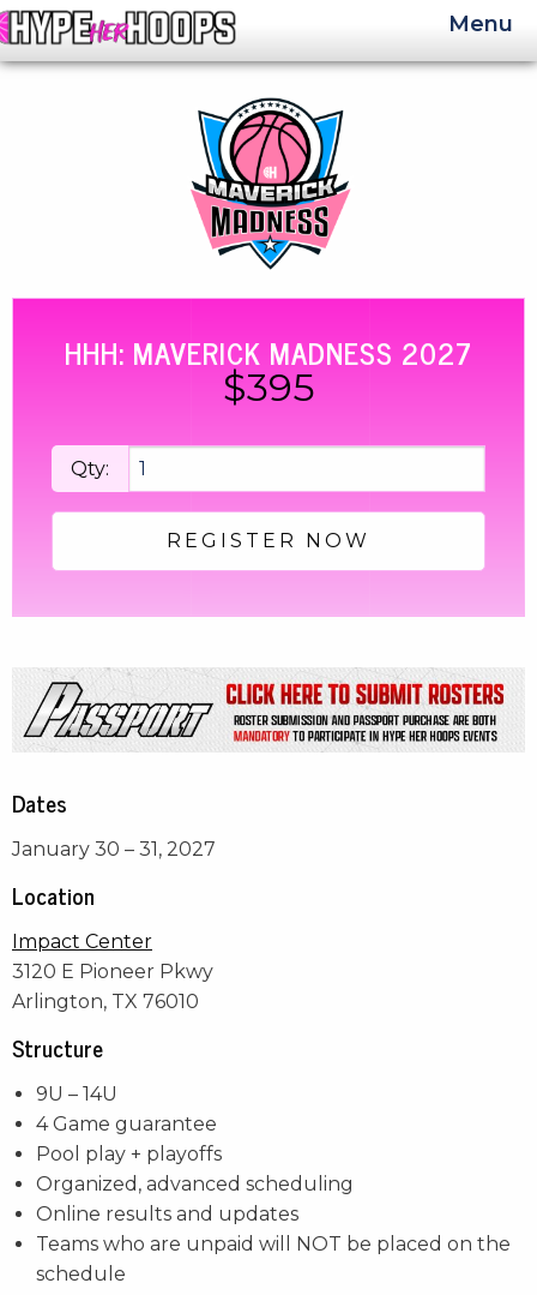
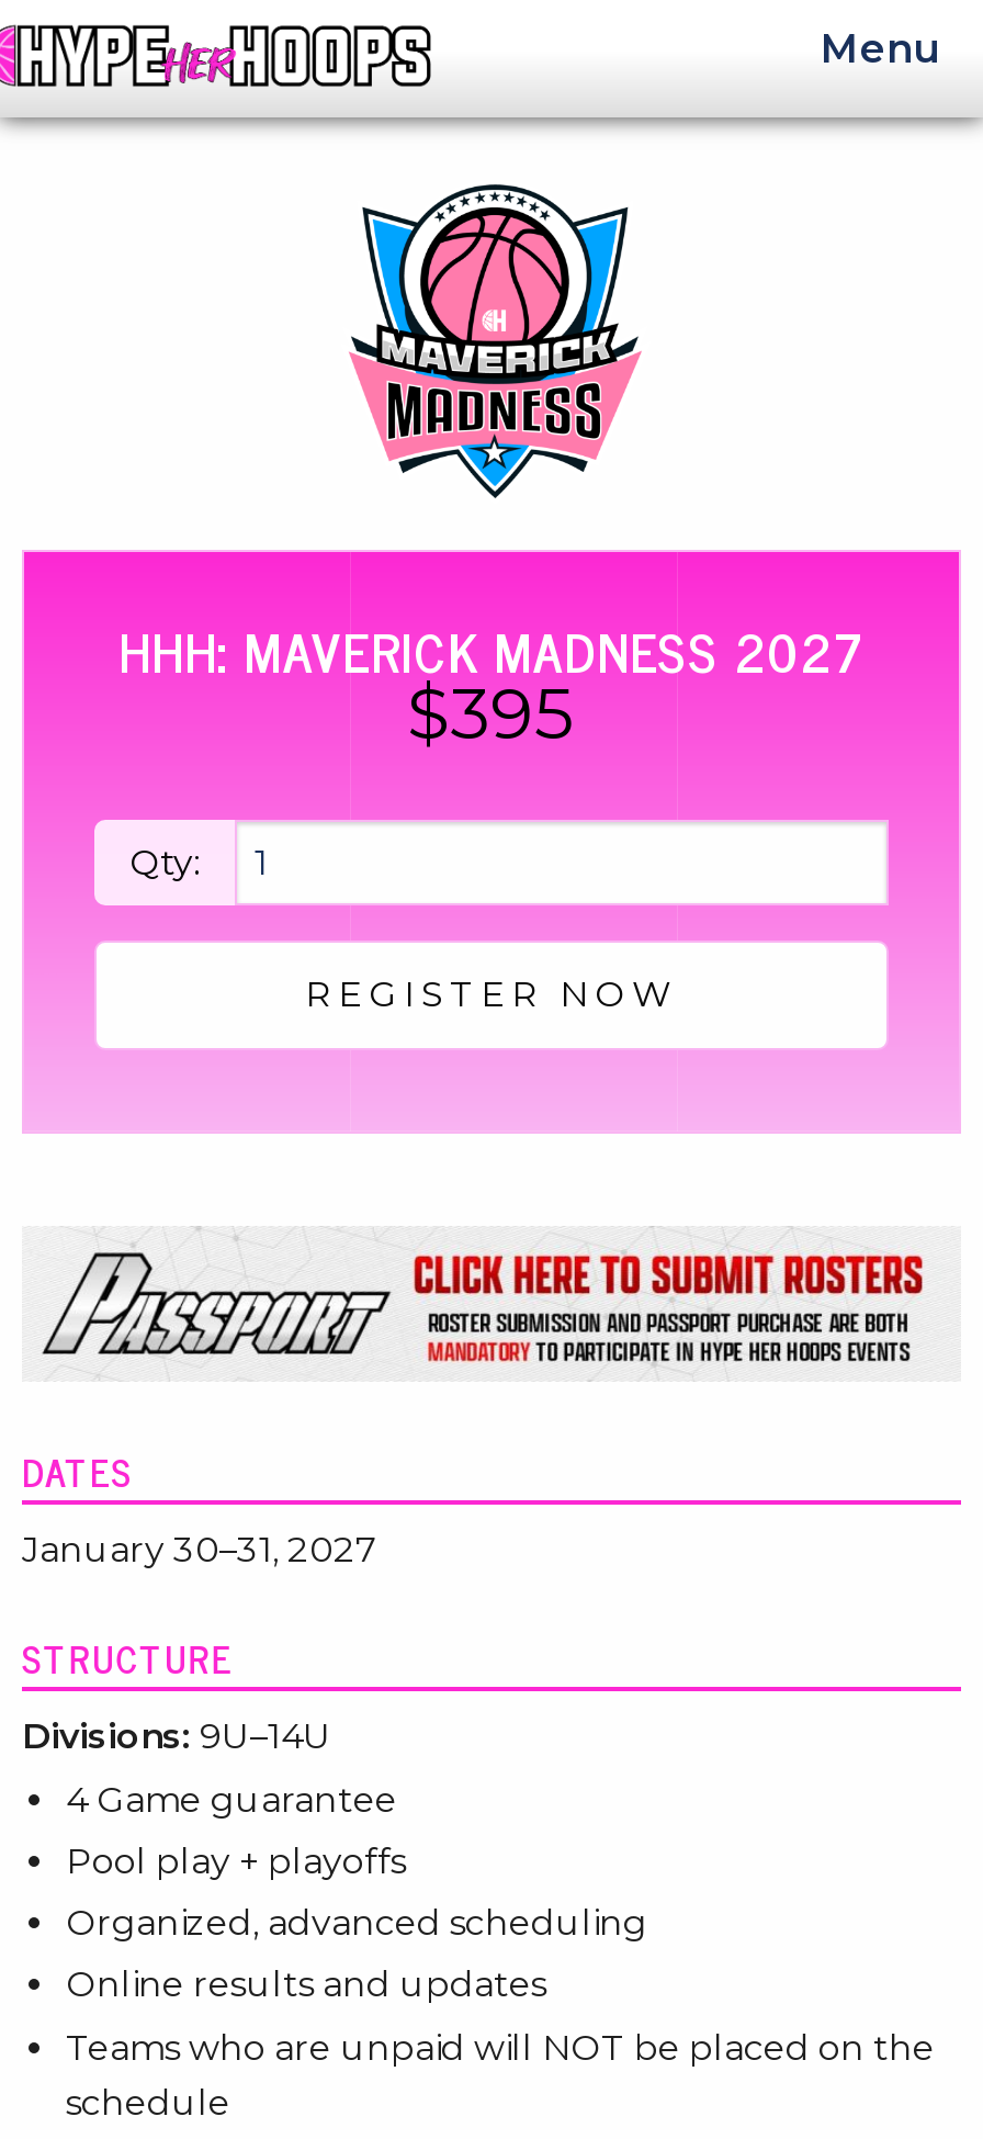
- Dates
- January 30 – 31, 2027
- Location
- Impact Center
- 3120 E Pioneer Pkwy
- Arlington, TX 76010
- Structure
- 9U – 14U
+ DATES
+ January 30–31, 2027
+ STRUCTURE
+ Divisions: 9U–14U
